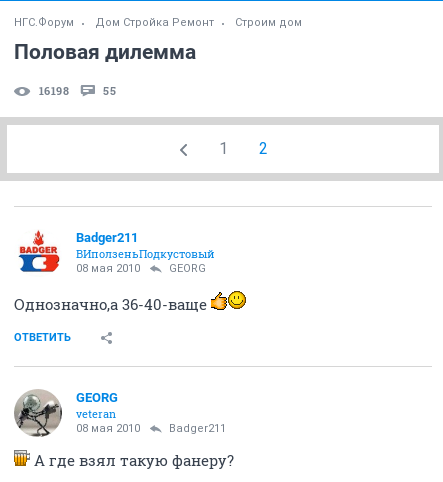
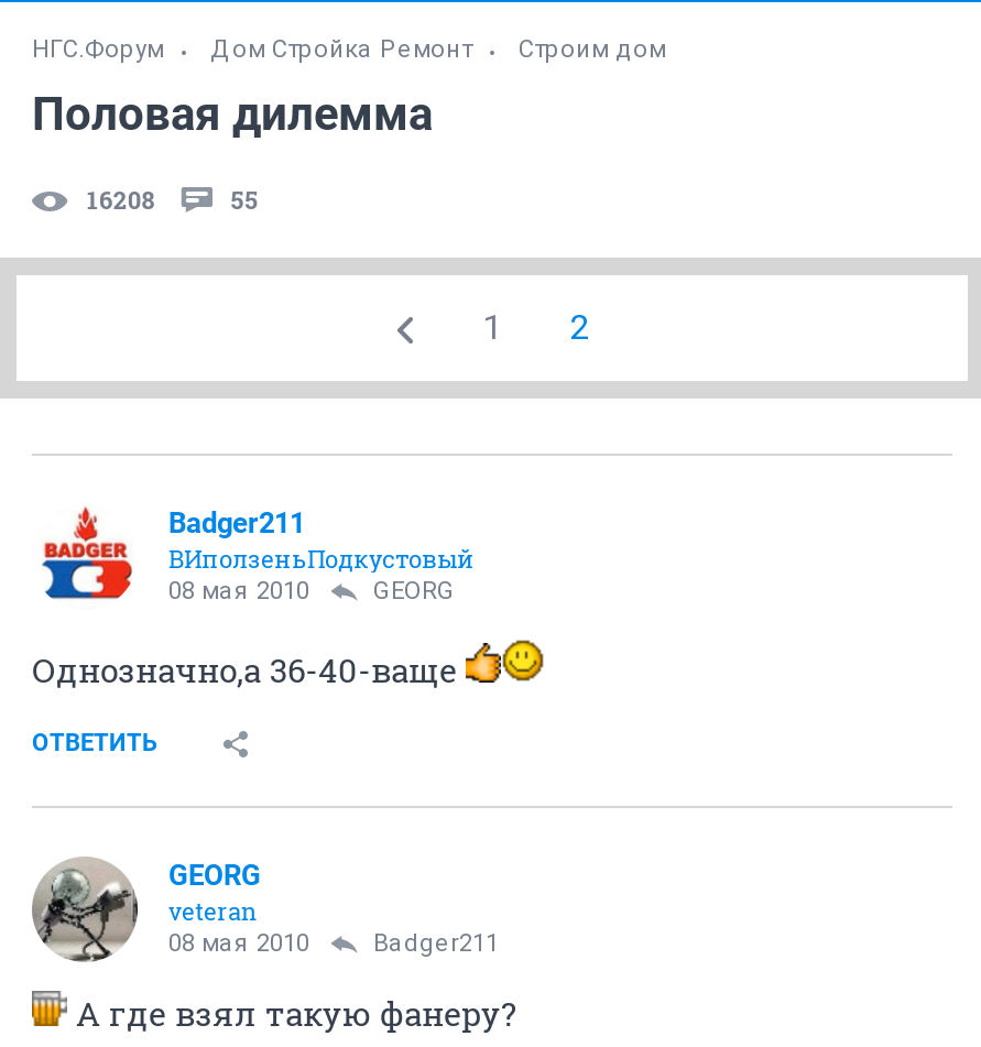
- 16198
+ 16208
